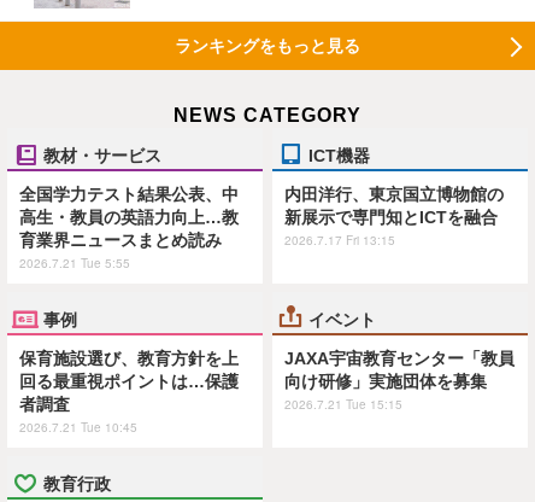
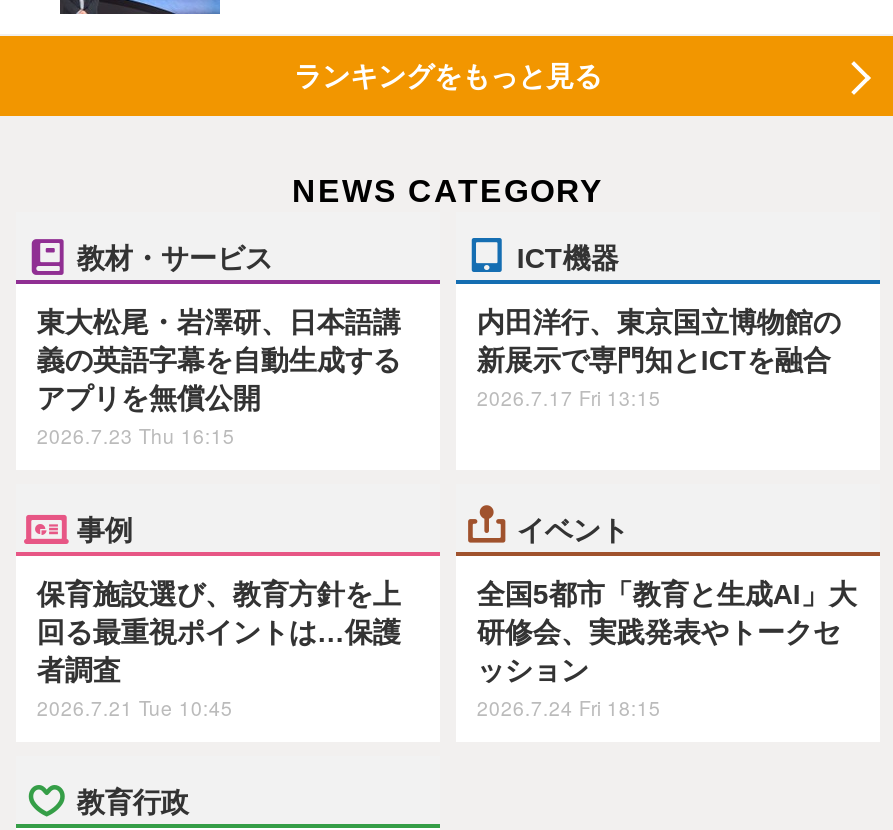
- 全国学力テスト結果公表、中
- 高生・教員の英語力向上…教
- 育業界ニュースまとめ読み
- 2026.7.21 Tue 5:55
+ 東大松尾・岩澤研、日本語講
+ 義の英語字幕を自動生成する
+ アプリを無償公開
+ 2026.7.23 Thu 16:15

- JAXA宇宙教育センター「教員
- 向け研修」実施団体を募集
- 2026.7.21 Tue 15:15
+ 全国5都市「教育と生成AI」大
+ 研修会、実践発表やトークセ
+ ッション
+ 2026.7.24 Fri 18:15
